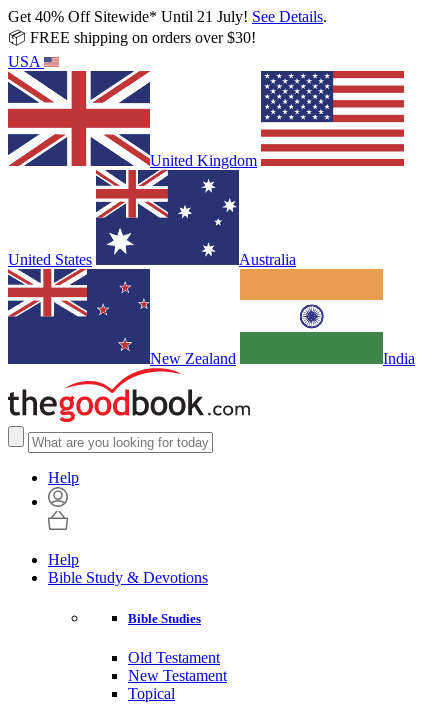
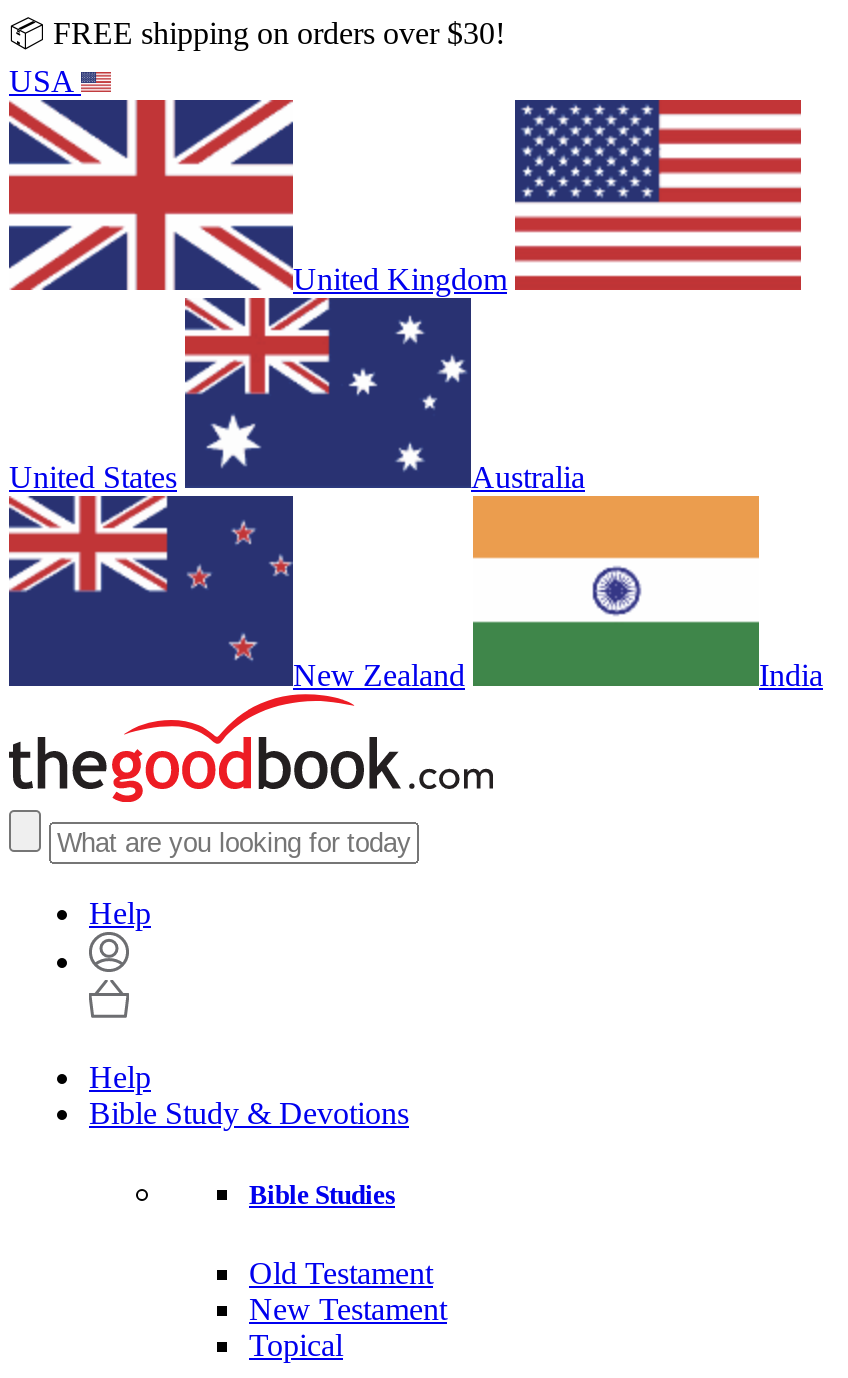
- Get 40% Off Sitewide* Until 21 July! See Details.
